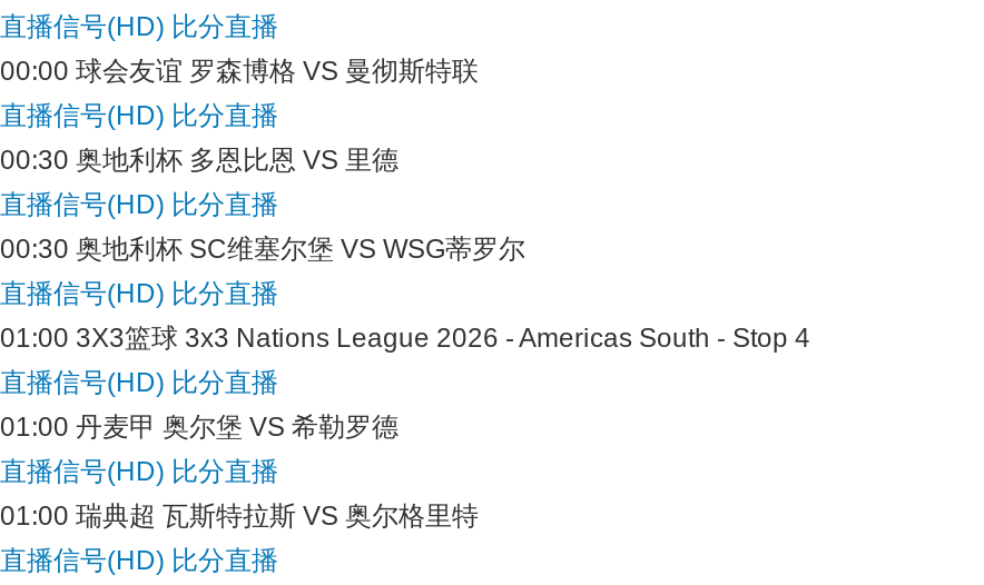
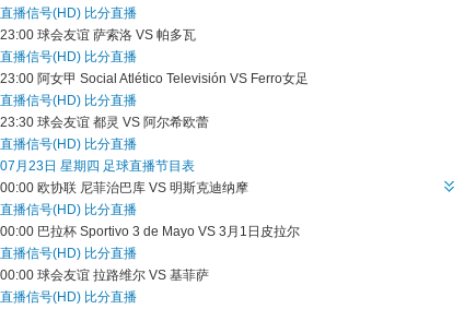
- 00:00 球会友谊罗森博格 VS 曼彻斯特联
+ 23:00 球会友谊萨索洛 VS 帕多瓦

- 00:30 奥地利杯多恩比恩 VS 里德
+ 23:00 阿女甲Social Atlético Televisión VS Ferro女足

- 00:30 奥地利杯SC维塞尔堡 VS WSG蒂罗尔
+ 23:30 球会友谊都灵 VS 阿尔希欧蕾

- 01:00 3X3篮球3x3 Nations League 2026 - Americas South - Stop 4
+ 07月23日 星期四 足球直播节目表
+ 00:00 欧协联尼菲治巴库 VS 明斯克迪纳摩

- 01:00 丹麦甲奥尔堡 VS 希勒罗德
+ 00:00 巴拉杯Sportivo 3 de Mayo VS 3月1日皮拉尔

- 01:00 瑞典超瓦斯特拉斯 VS 奥尔格里特
+ 00:00 球会友谊拉路维尔 VS 基菲萨
